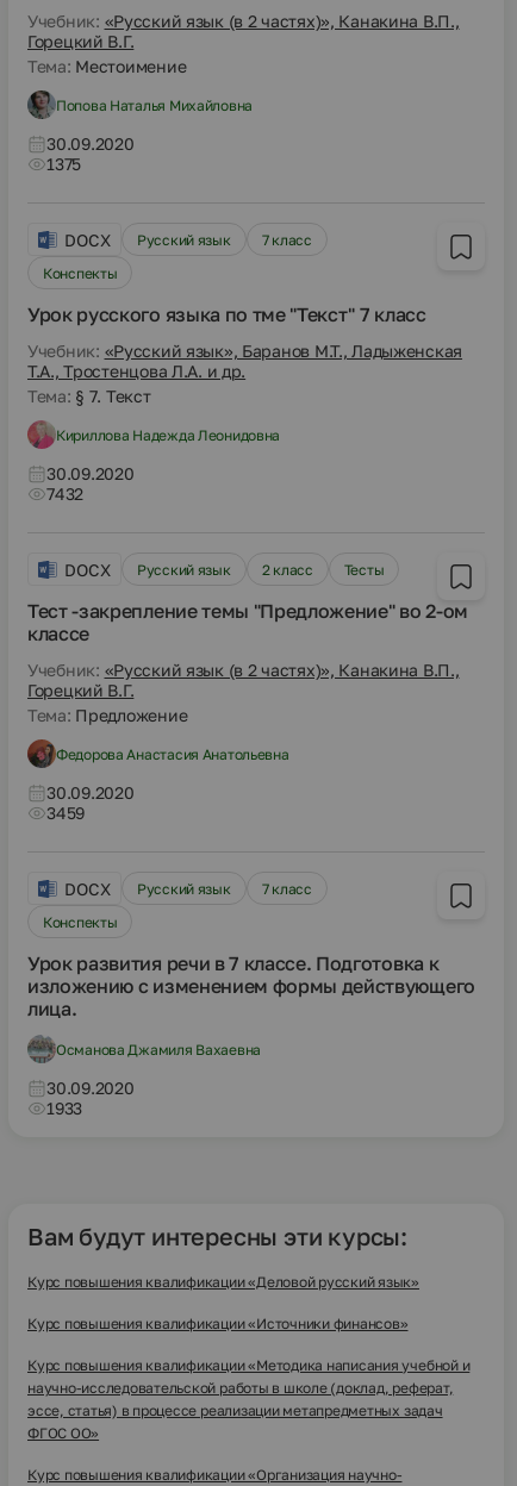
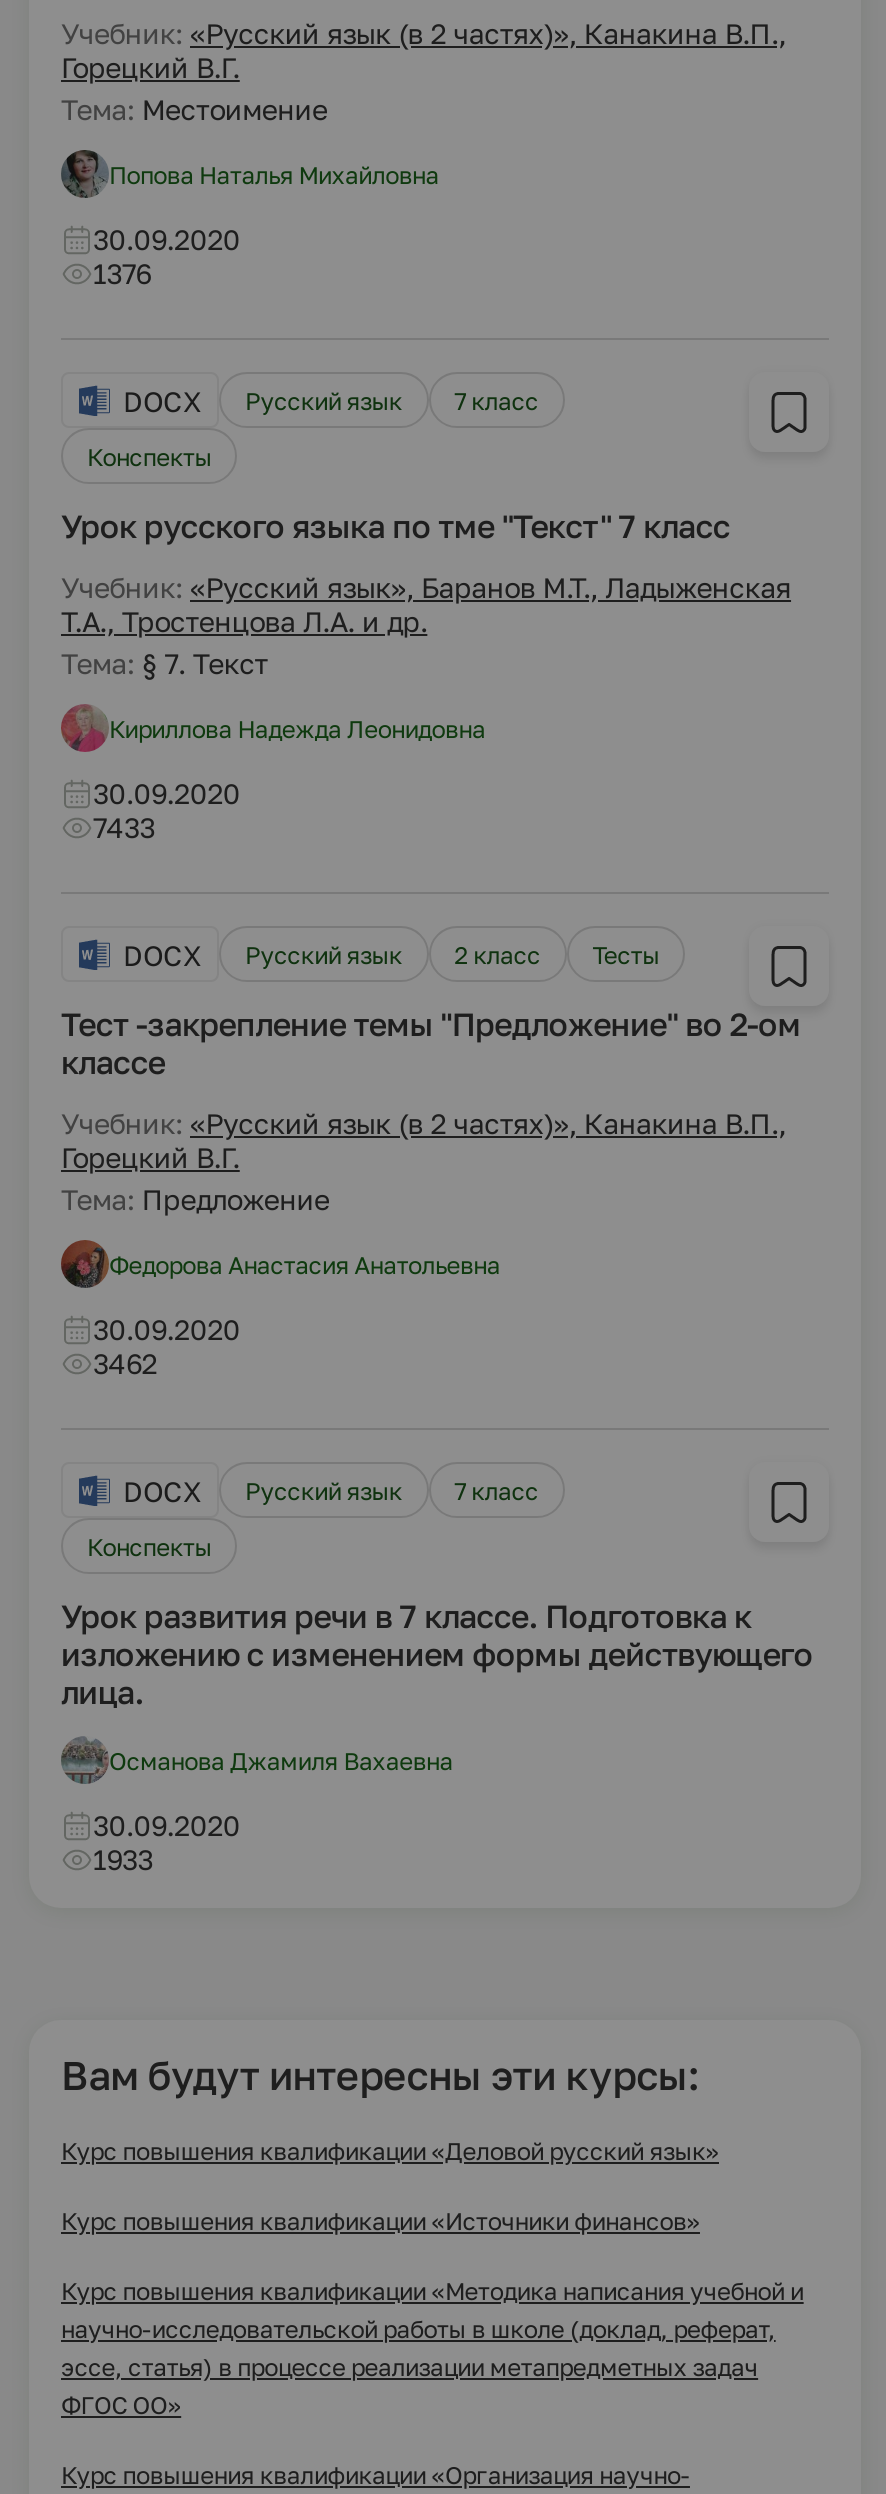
- 1375
+ 1376

- 7432
+ 7433

- 3459
+ 3462
